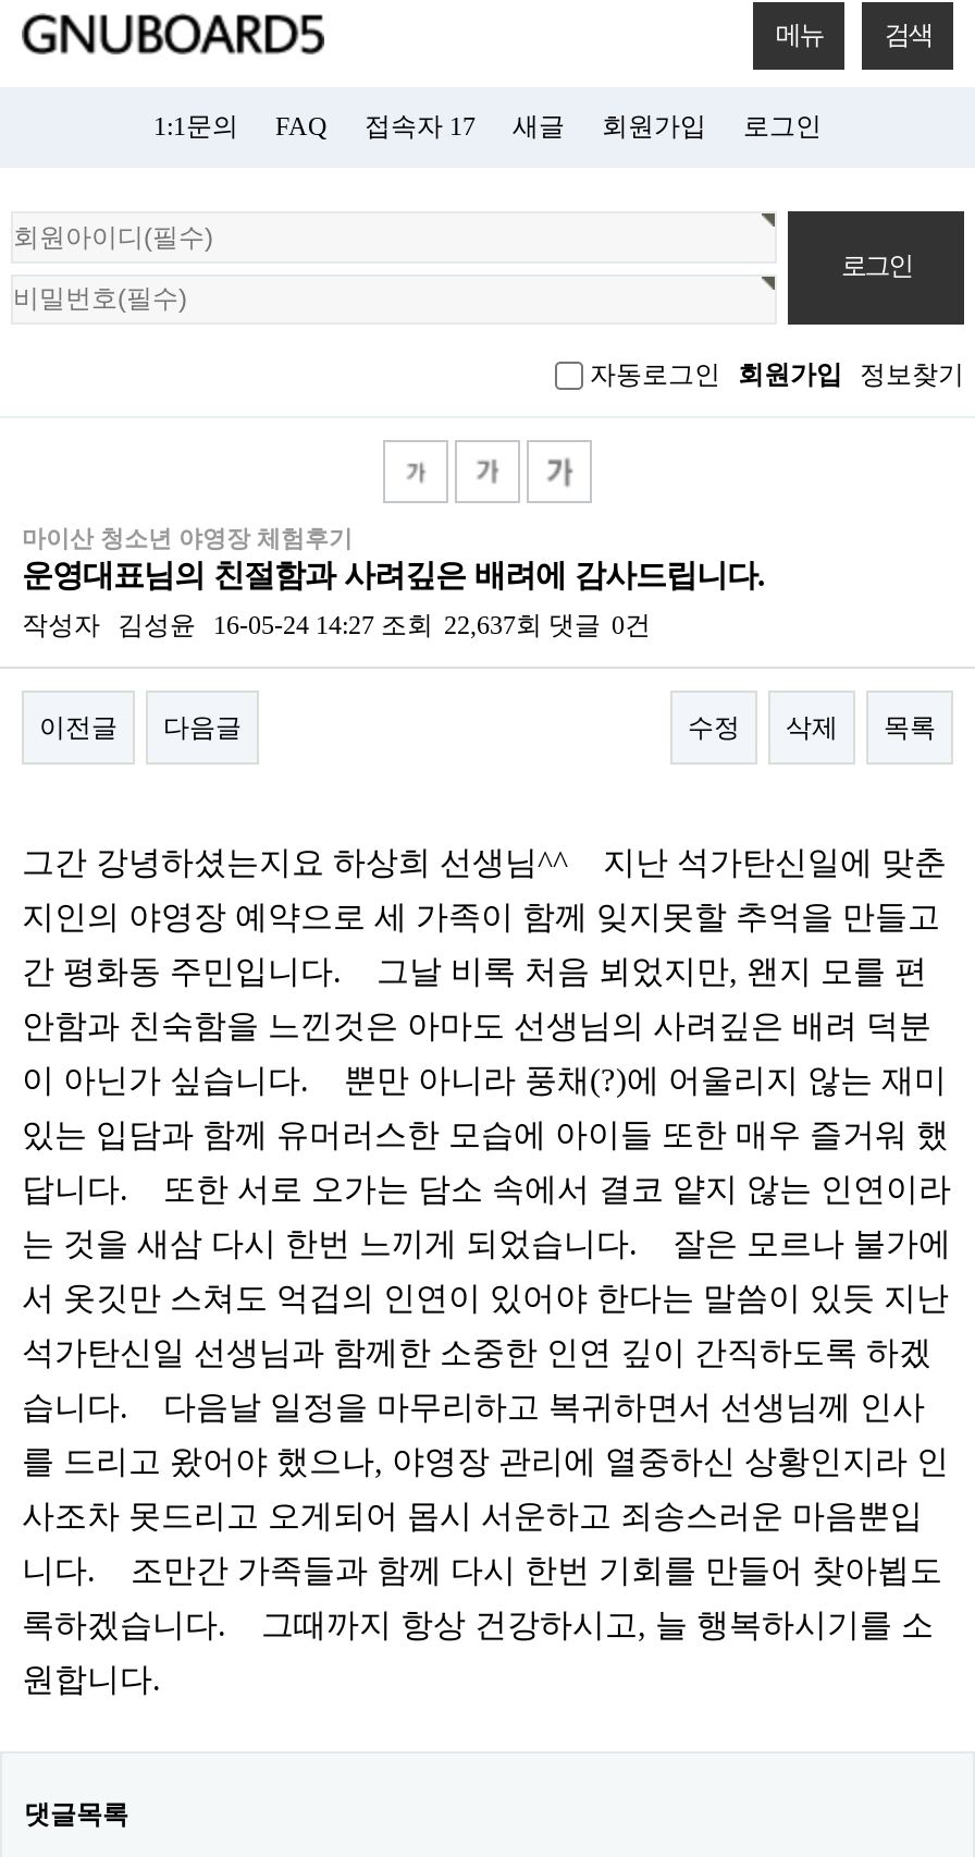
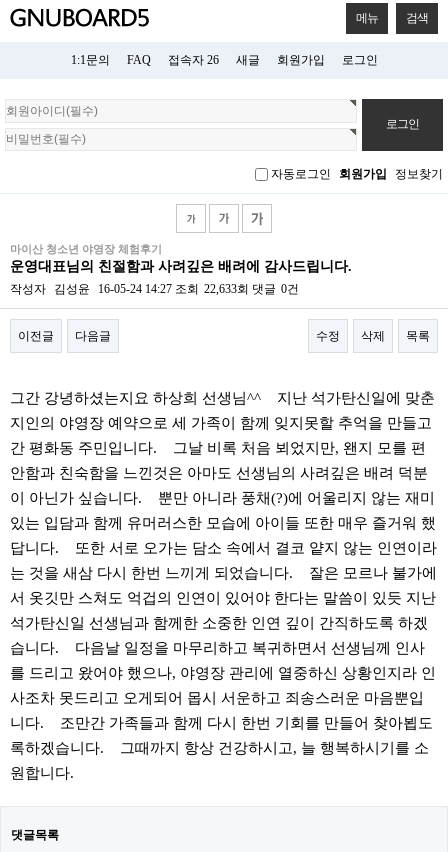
- 접속자 17
+ 접속자 26

- 작성자 김성윤 16-05-24 14:27 조회 22,637회 댓글 0건
+ 작성자 김성윤 16-05-24 14:27 조회 22,633회 댓글 0건
